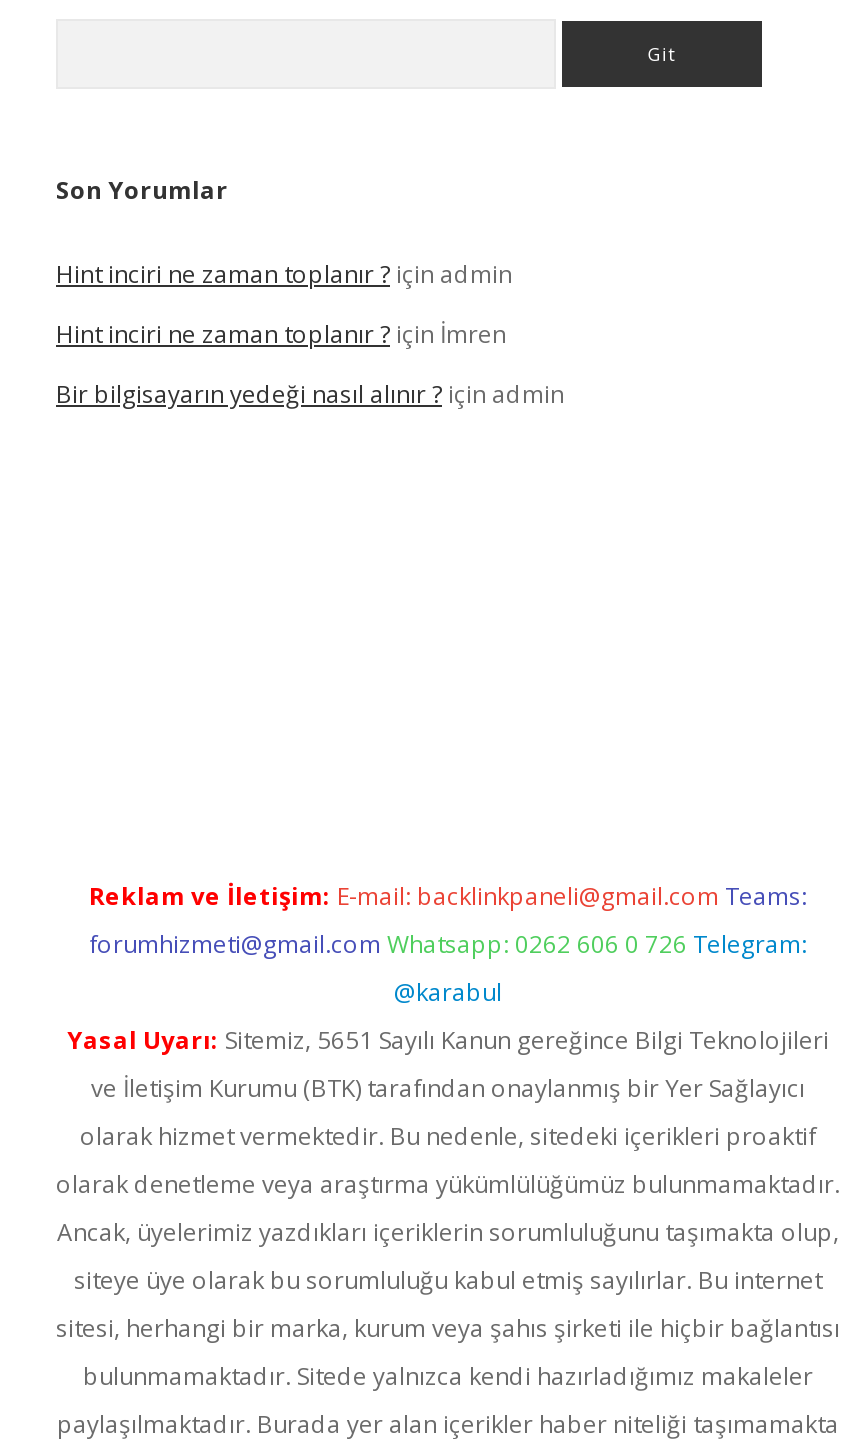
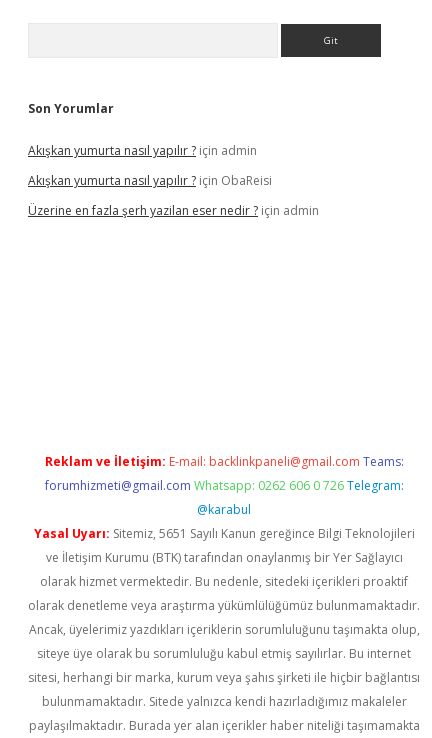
- Hint inciri ne zaman toplanır ? için admin
+ Akışkan yumurta nasıl yapılır ? için admin

- Hint inciri ne zaman toplanır ? için İmren
+ Akışkan yumurta nasıl yapılır ? için ObaReisi

- Bir bilgisayarın yedeği nasıl alınır ? için admin
+ Üzerine en fazla şerh yazilan eser nedir ? için admin
